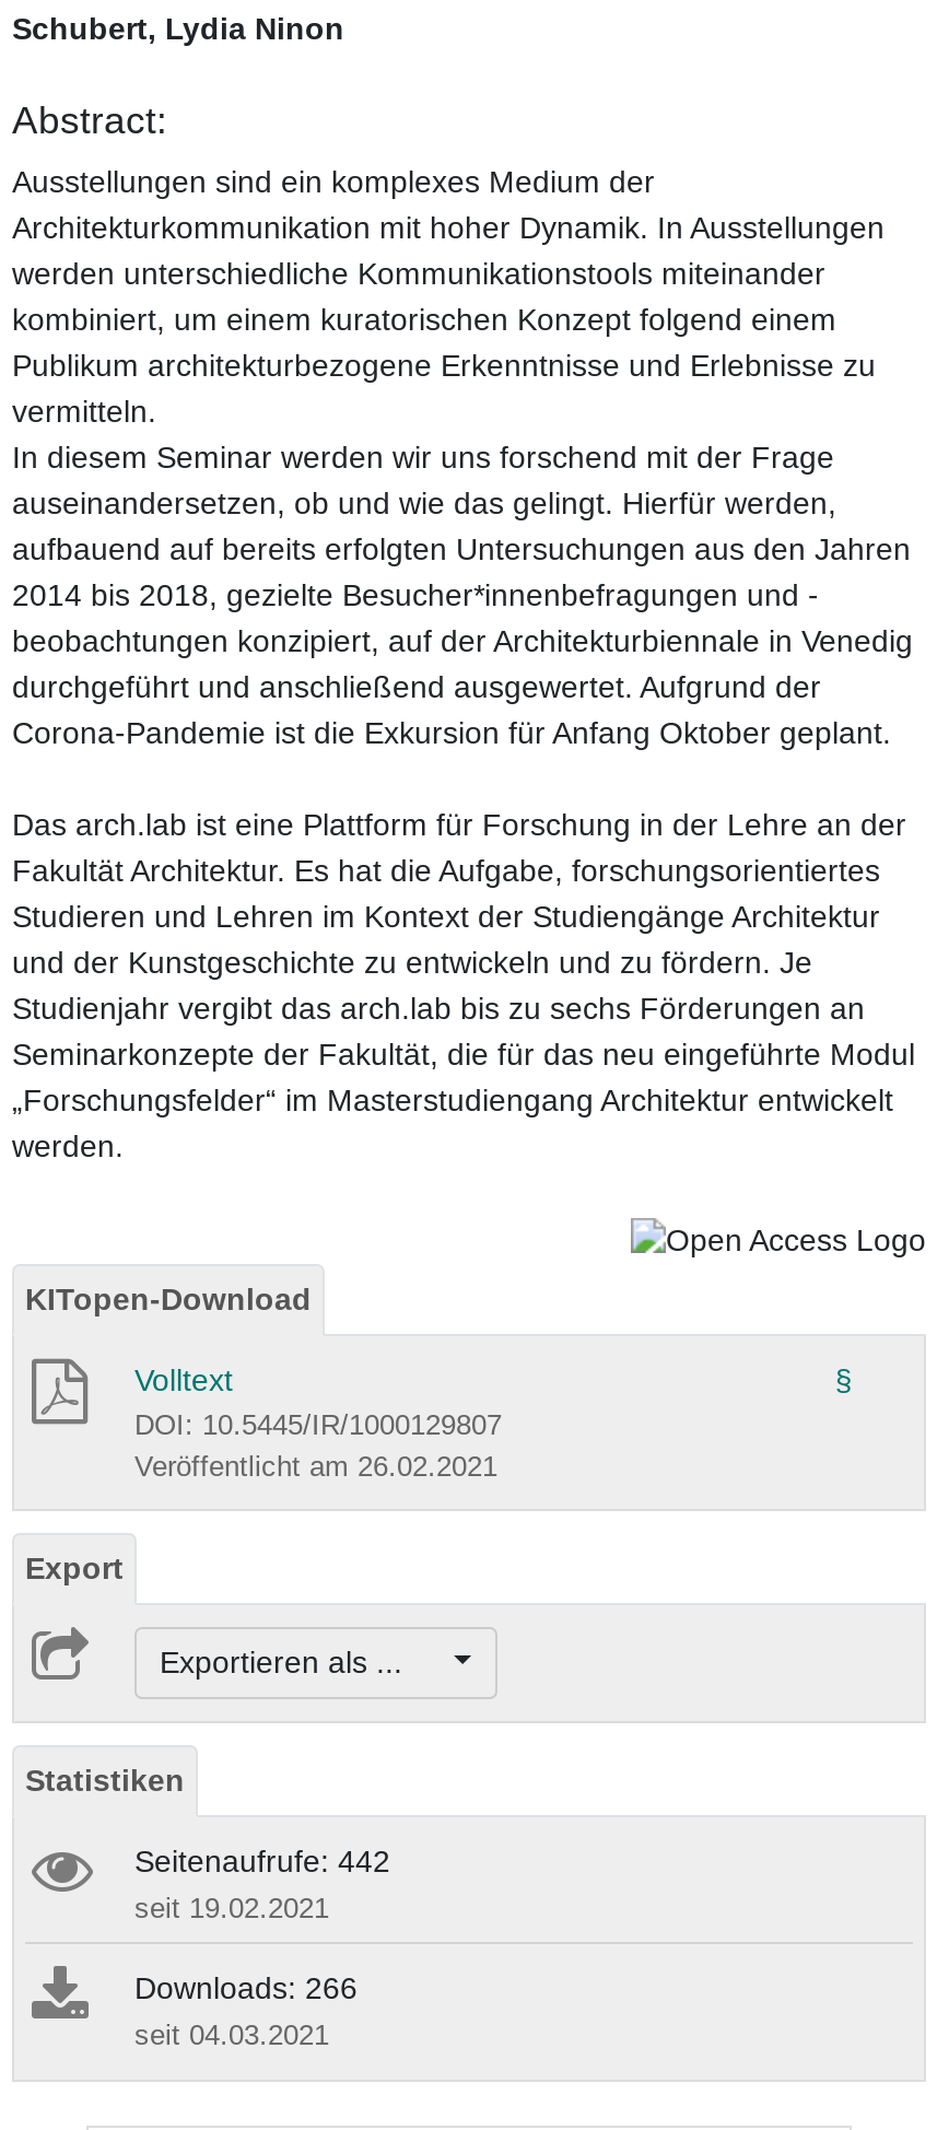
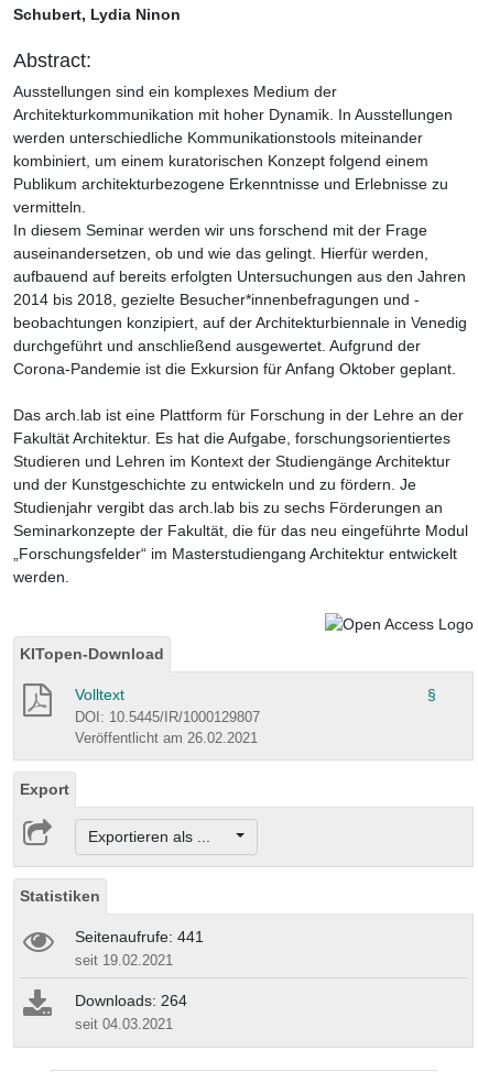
- Seitenaufrufe: 442
+ Seitenaufrufe: 441

- Downloads: 266
+ Downloads: 264
